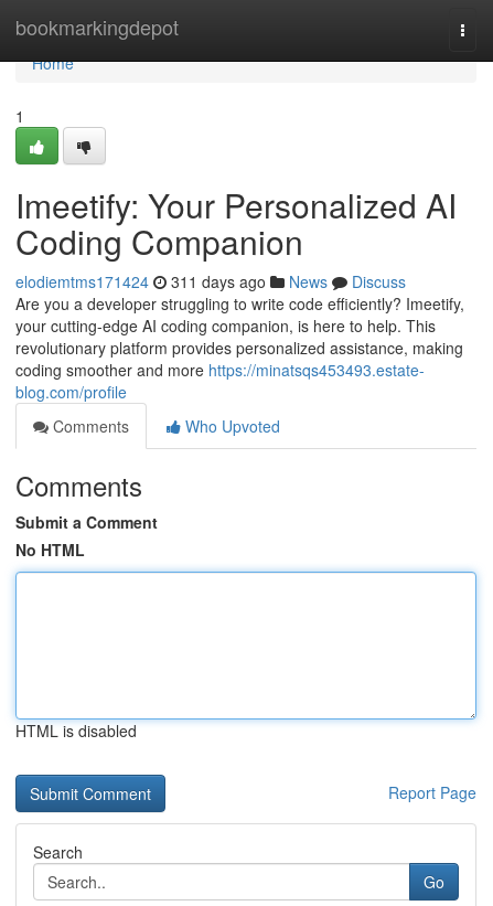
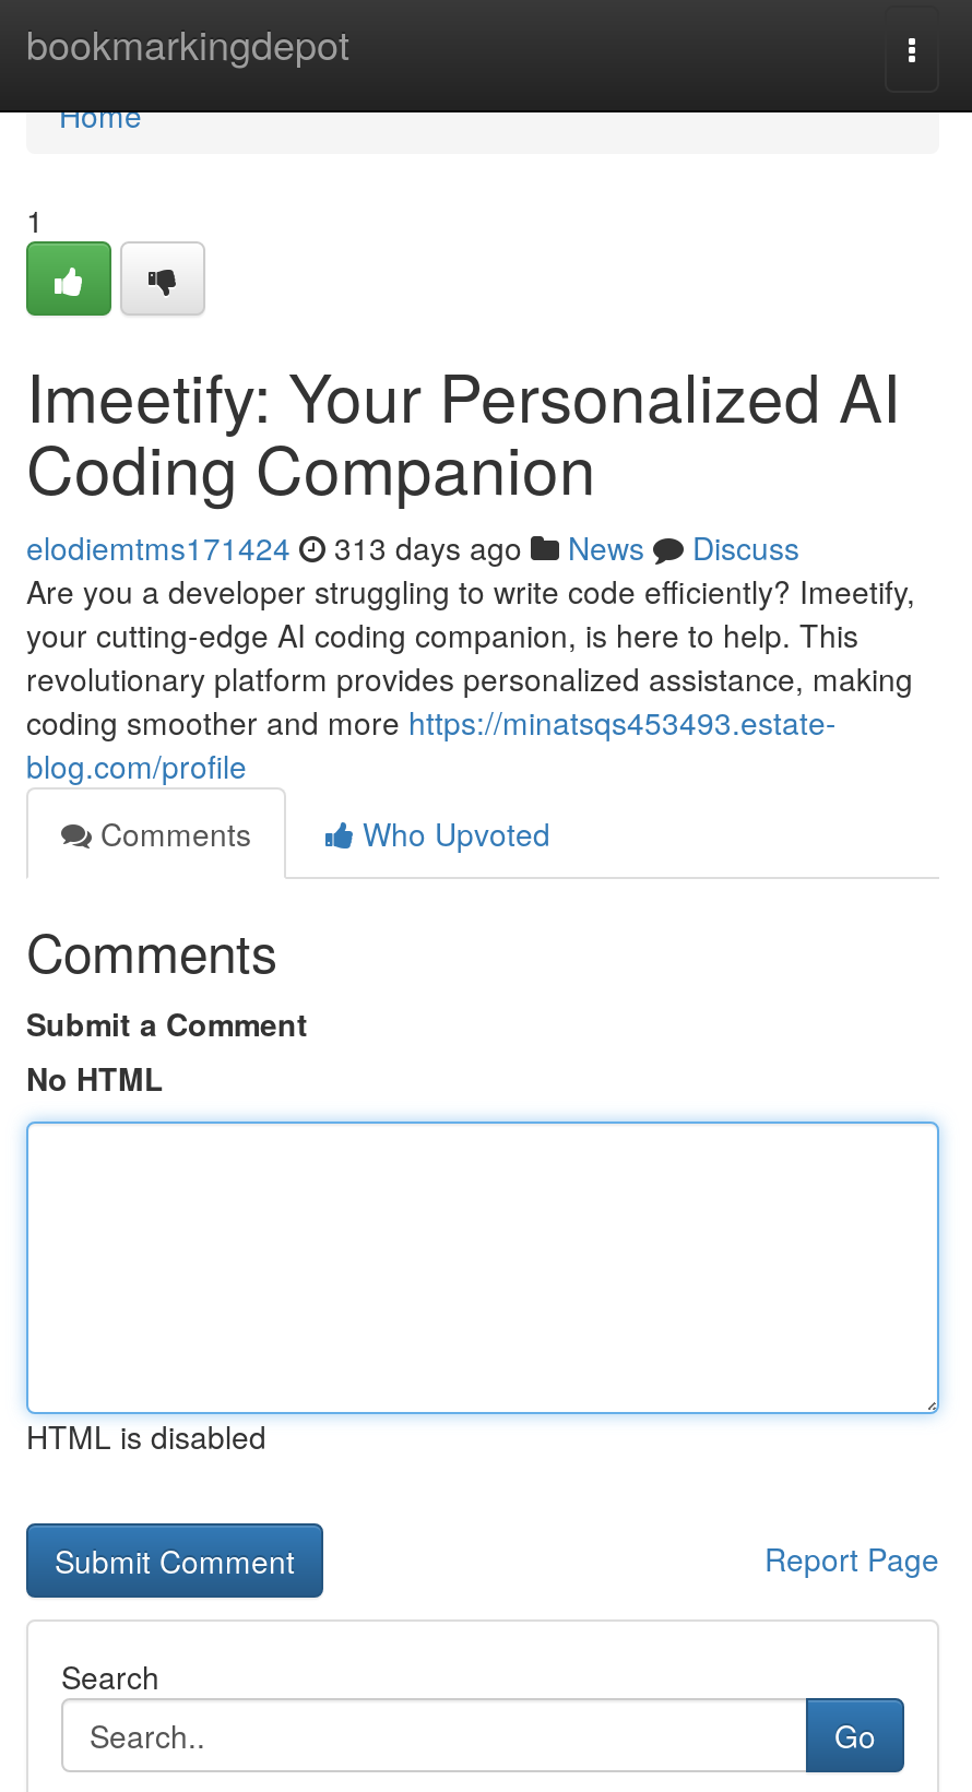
- elodiemtms171424 311 days ago News Discuss
+ elodiemtms171424 313 days ago News Discuss
